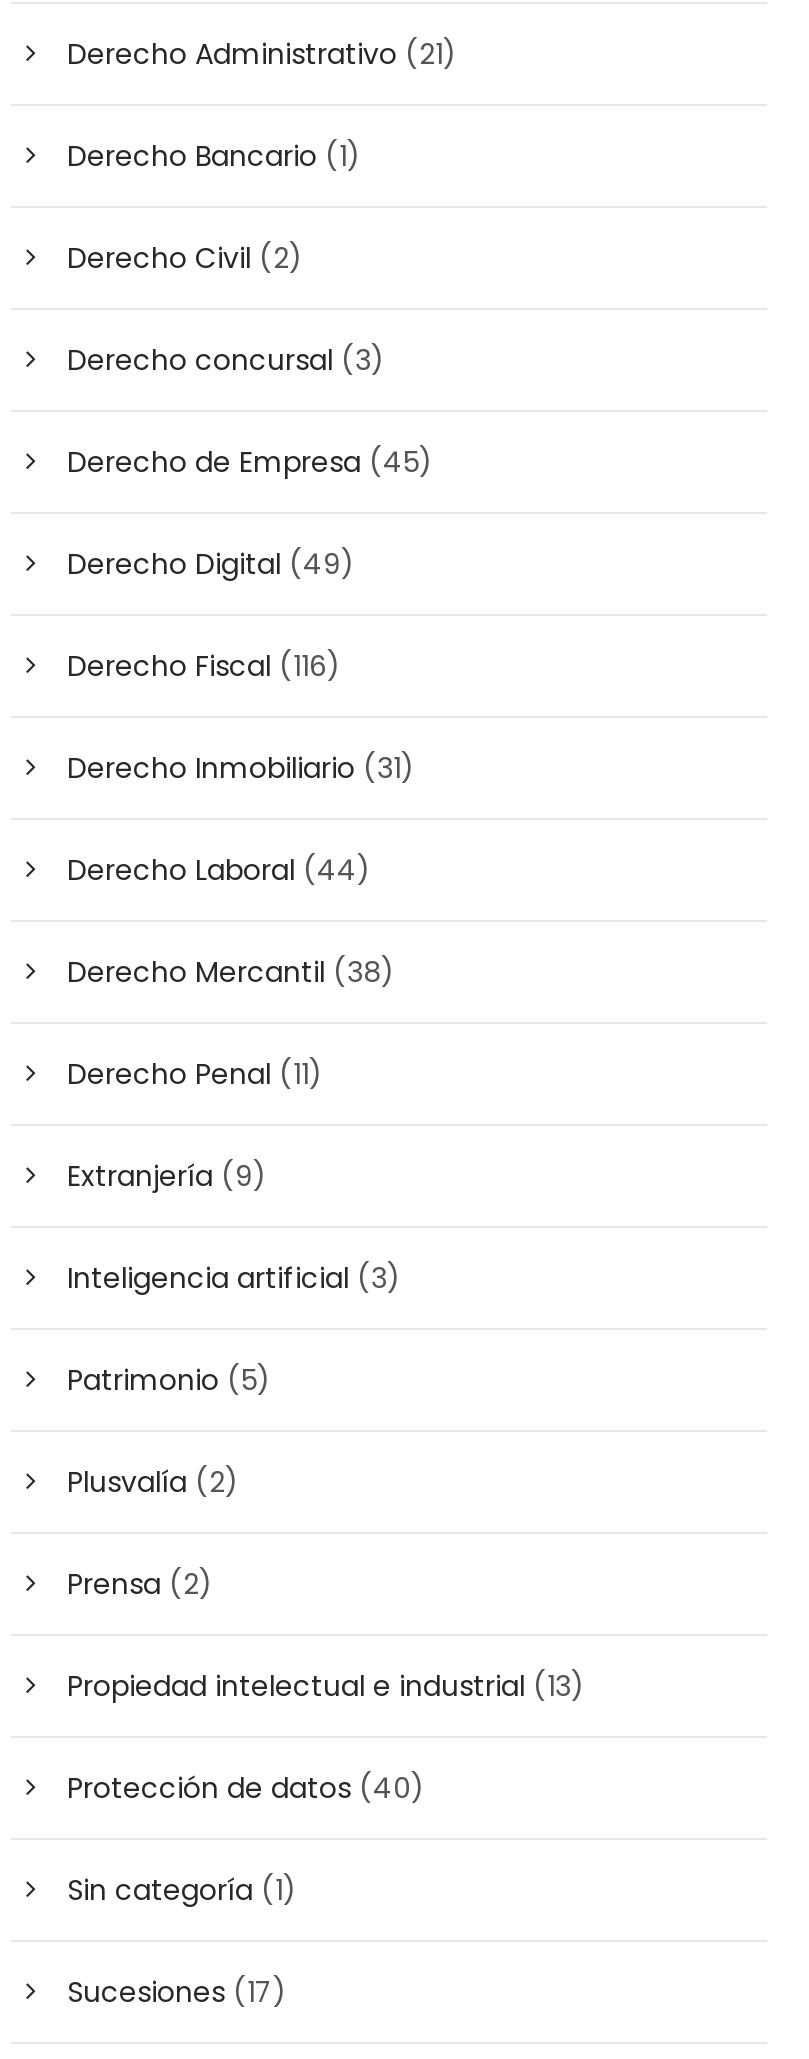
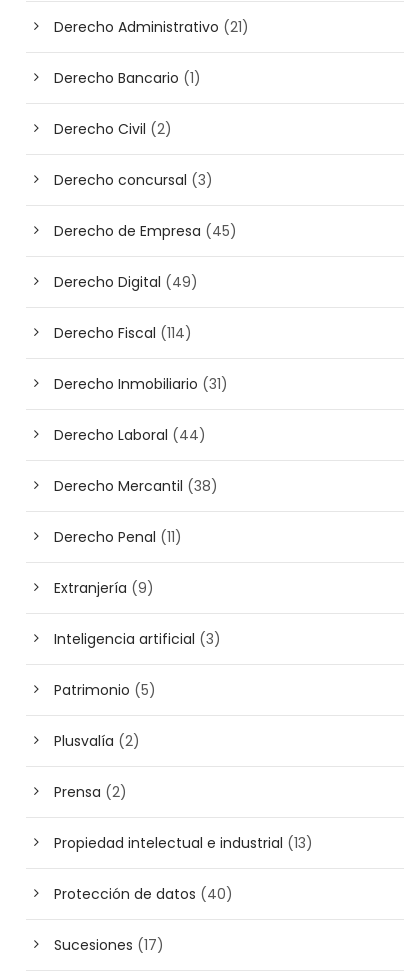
- Derecho Fiscal (116)
+ Derecho Fiscal (114)

- Sin categoría (1)
